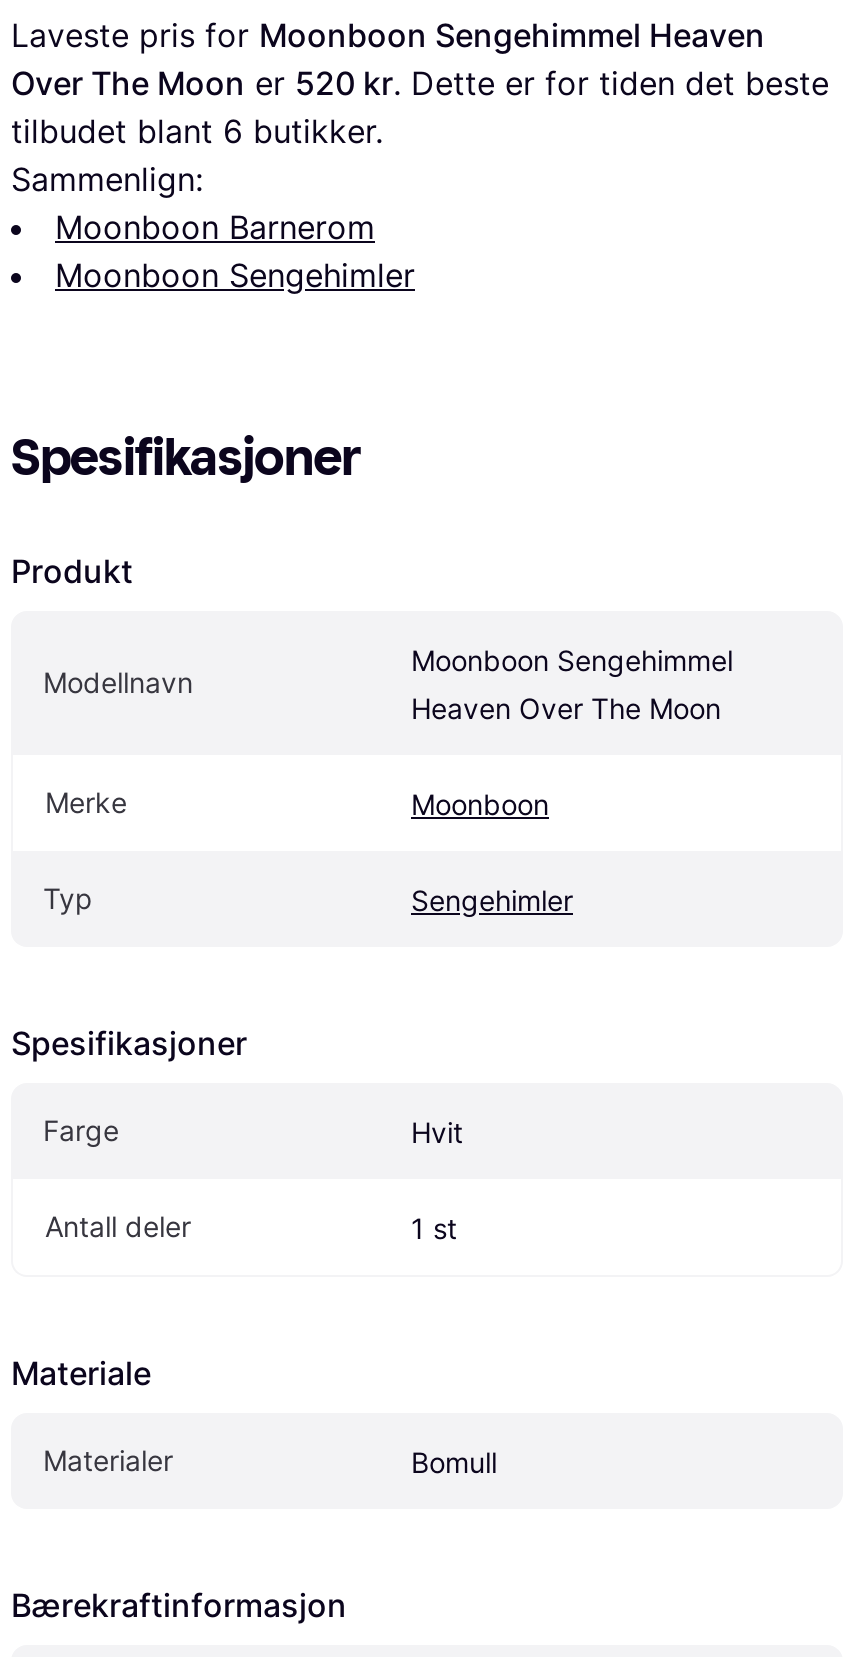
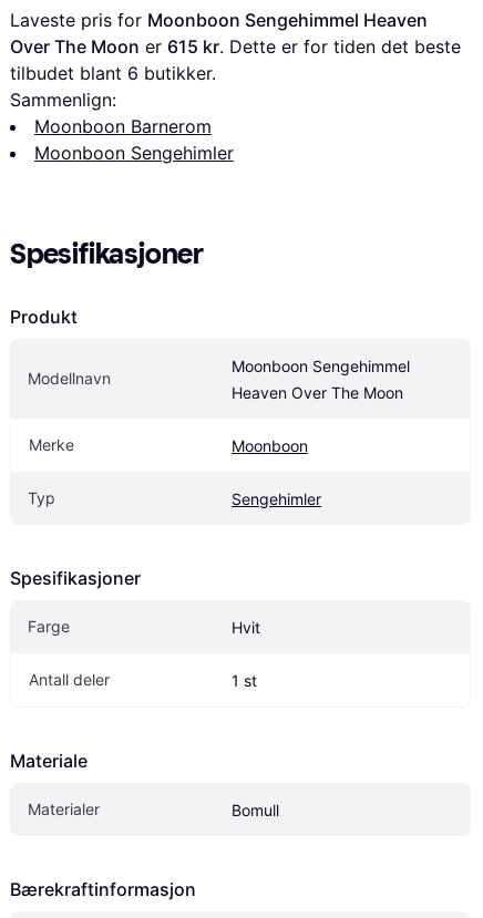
- Over The Moon er 520 kr. Dette er for tiden det beste
+ Over The Moon er 615 kr. Dette er for tiden det beste
